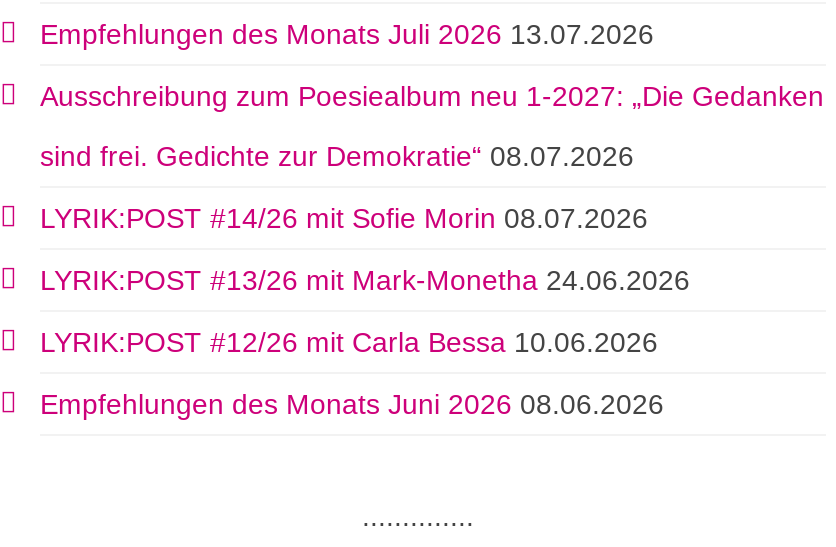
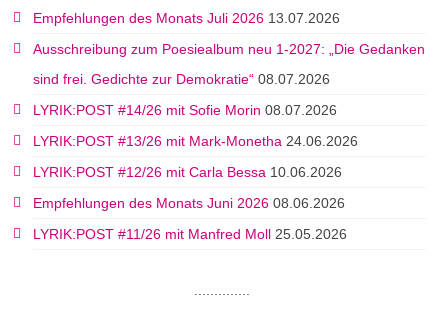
+ LYRIK:POST #11/26 mit Manfred Moll 25.05.2026
